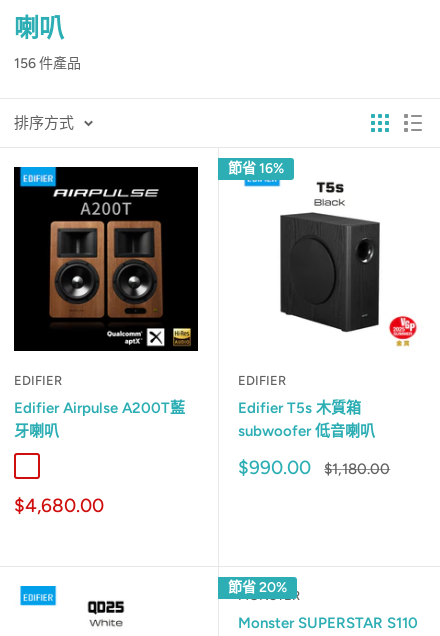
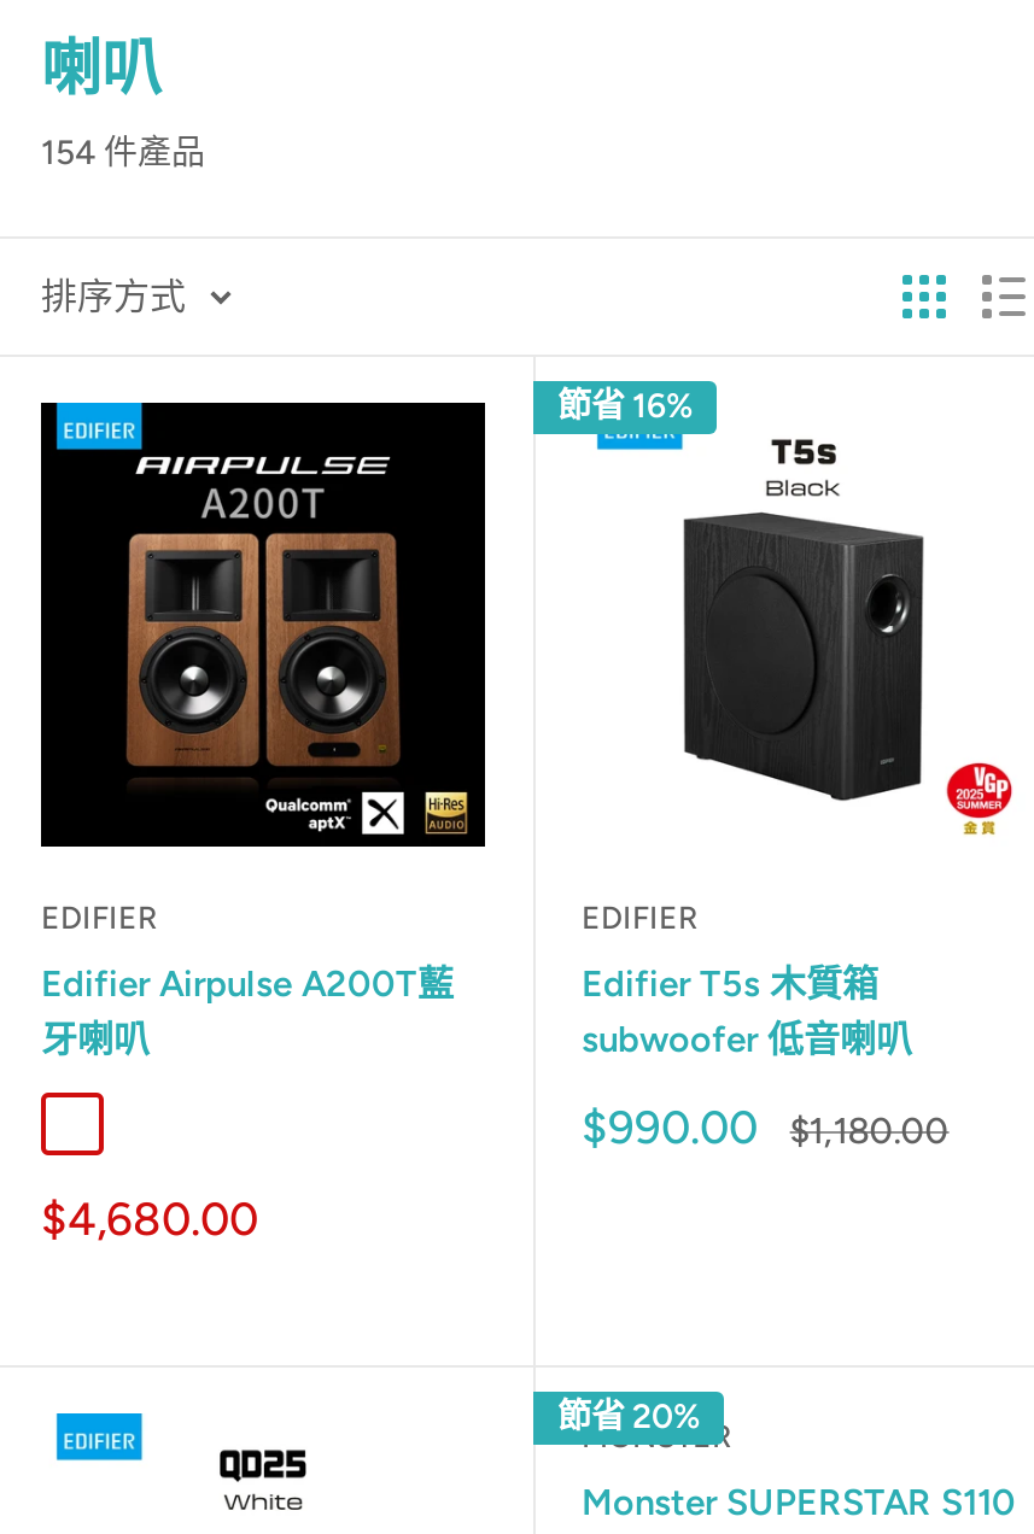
- 156 件產品
+ 154 件產品
